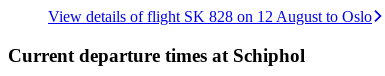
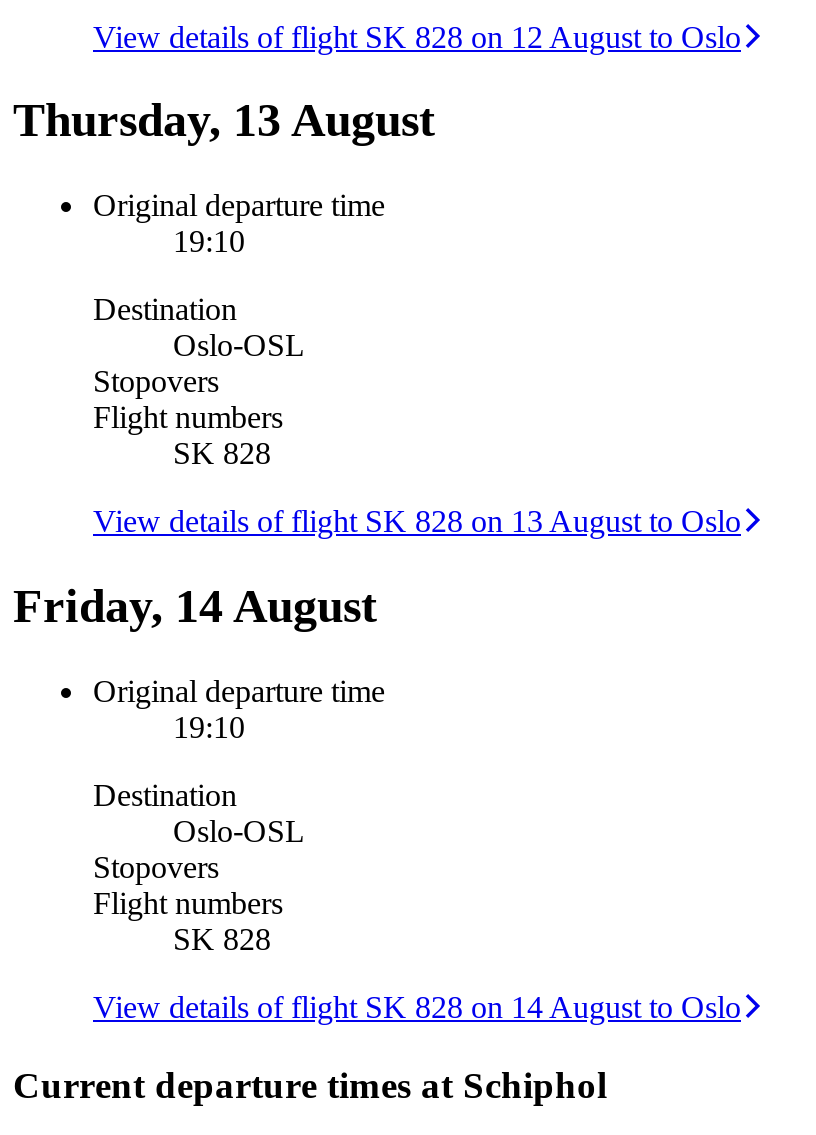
+ Thursday, 13 August
+ Original departure time
+ 19:10
+ Destination
+ Oslo-OSL
+ Stopovers
+ Flight numbers
+ SK 828
+ View details of flight SK 828 on 13 August to Oslo
+ Friday, 14 August
+ Original departure time
+ 19:10
+ Destination
+ Oslo-OSL
+ Stopovers
+ Flight numbers
+ SK 828
+ View details of flight SK 828 on 14 August to Oslo
